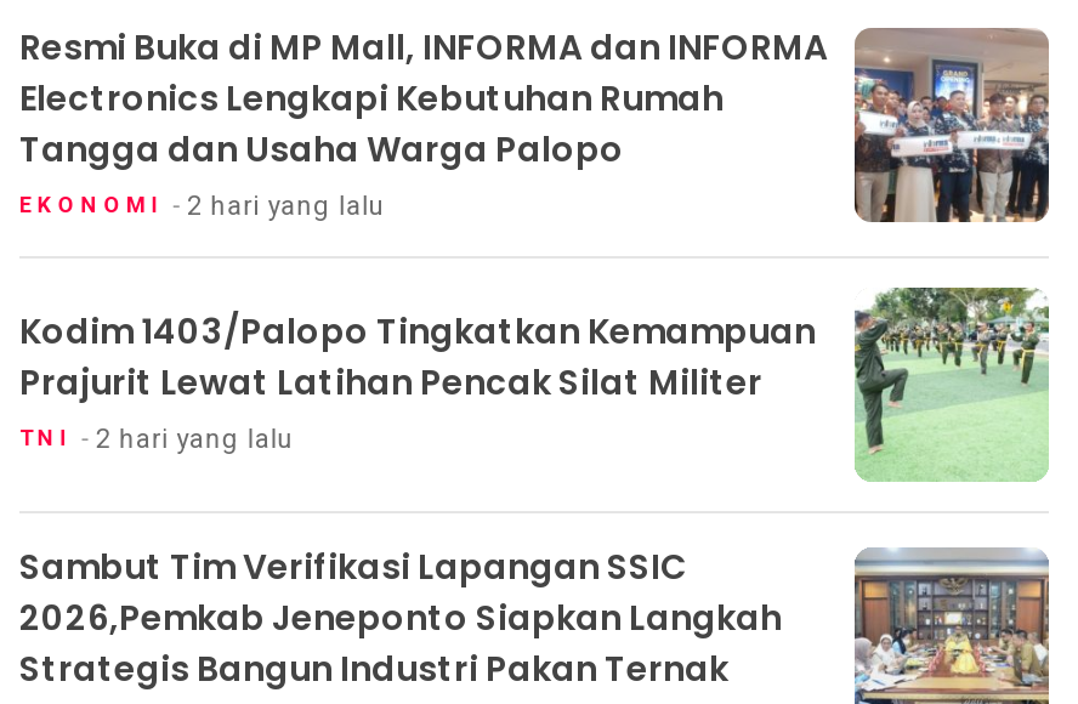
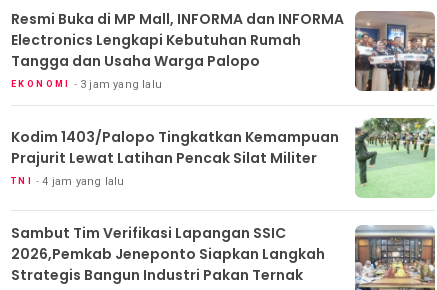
- 2 hari yang lalu
+ 3 jam yang lalu

- 2 hari yang lalu
+ 4 jam yang lalu
